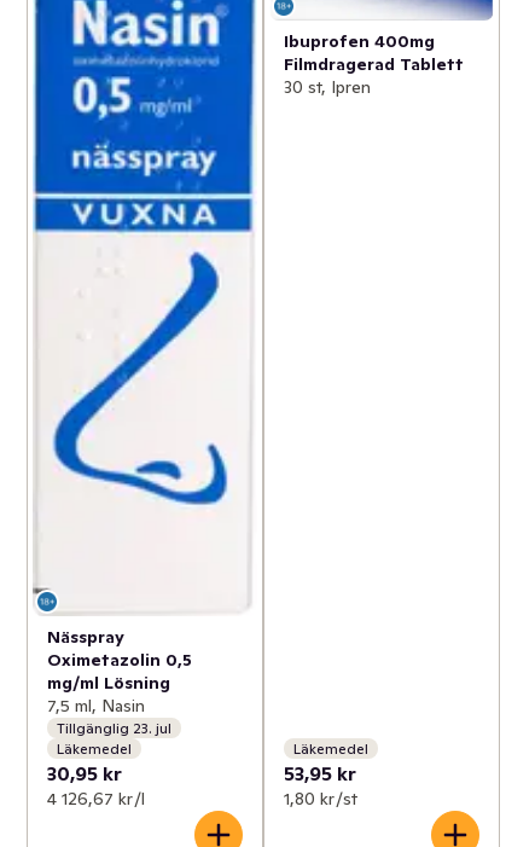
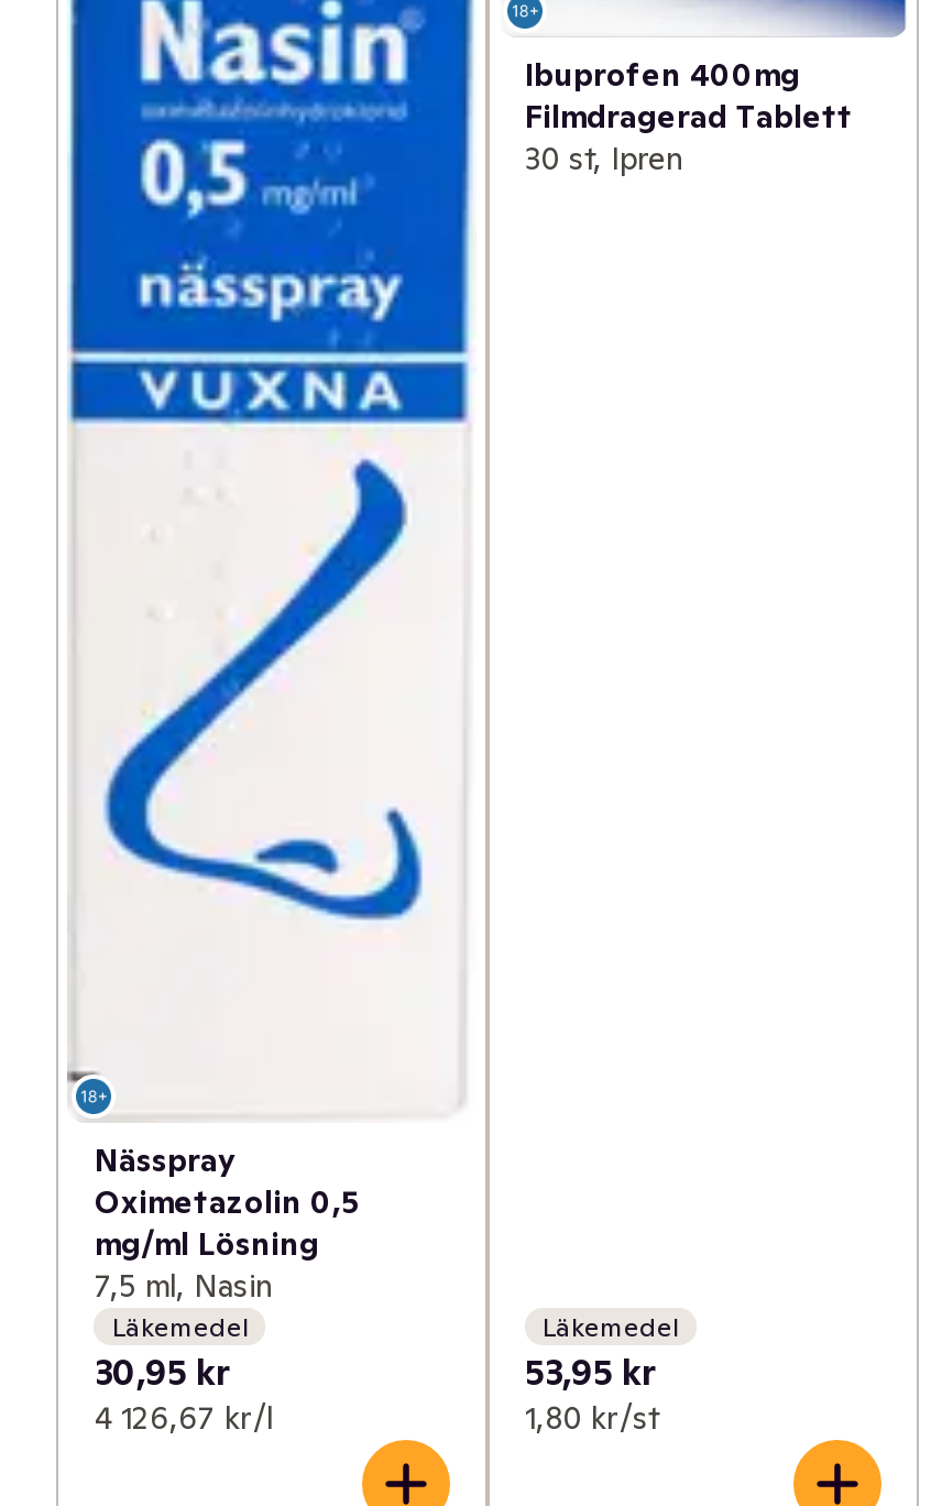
- Tillgänglig 23. jul
